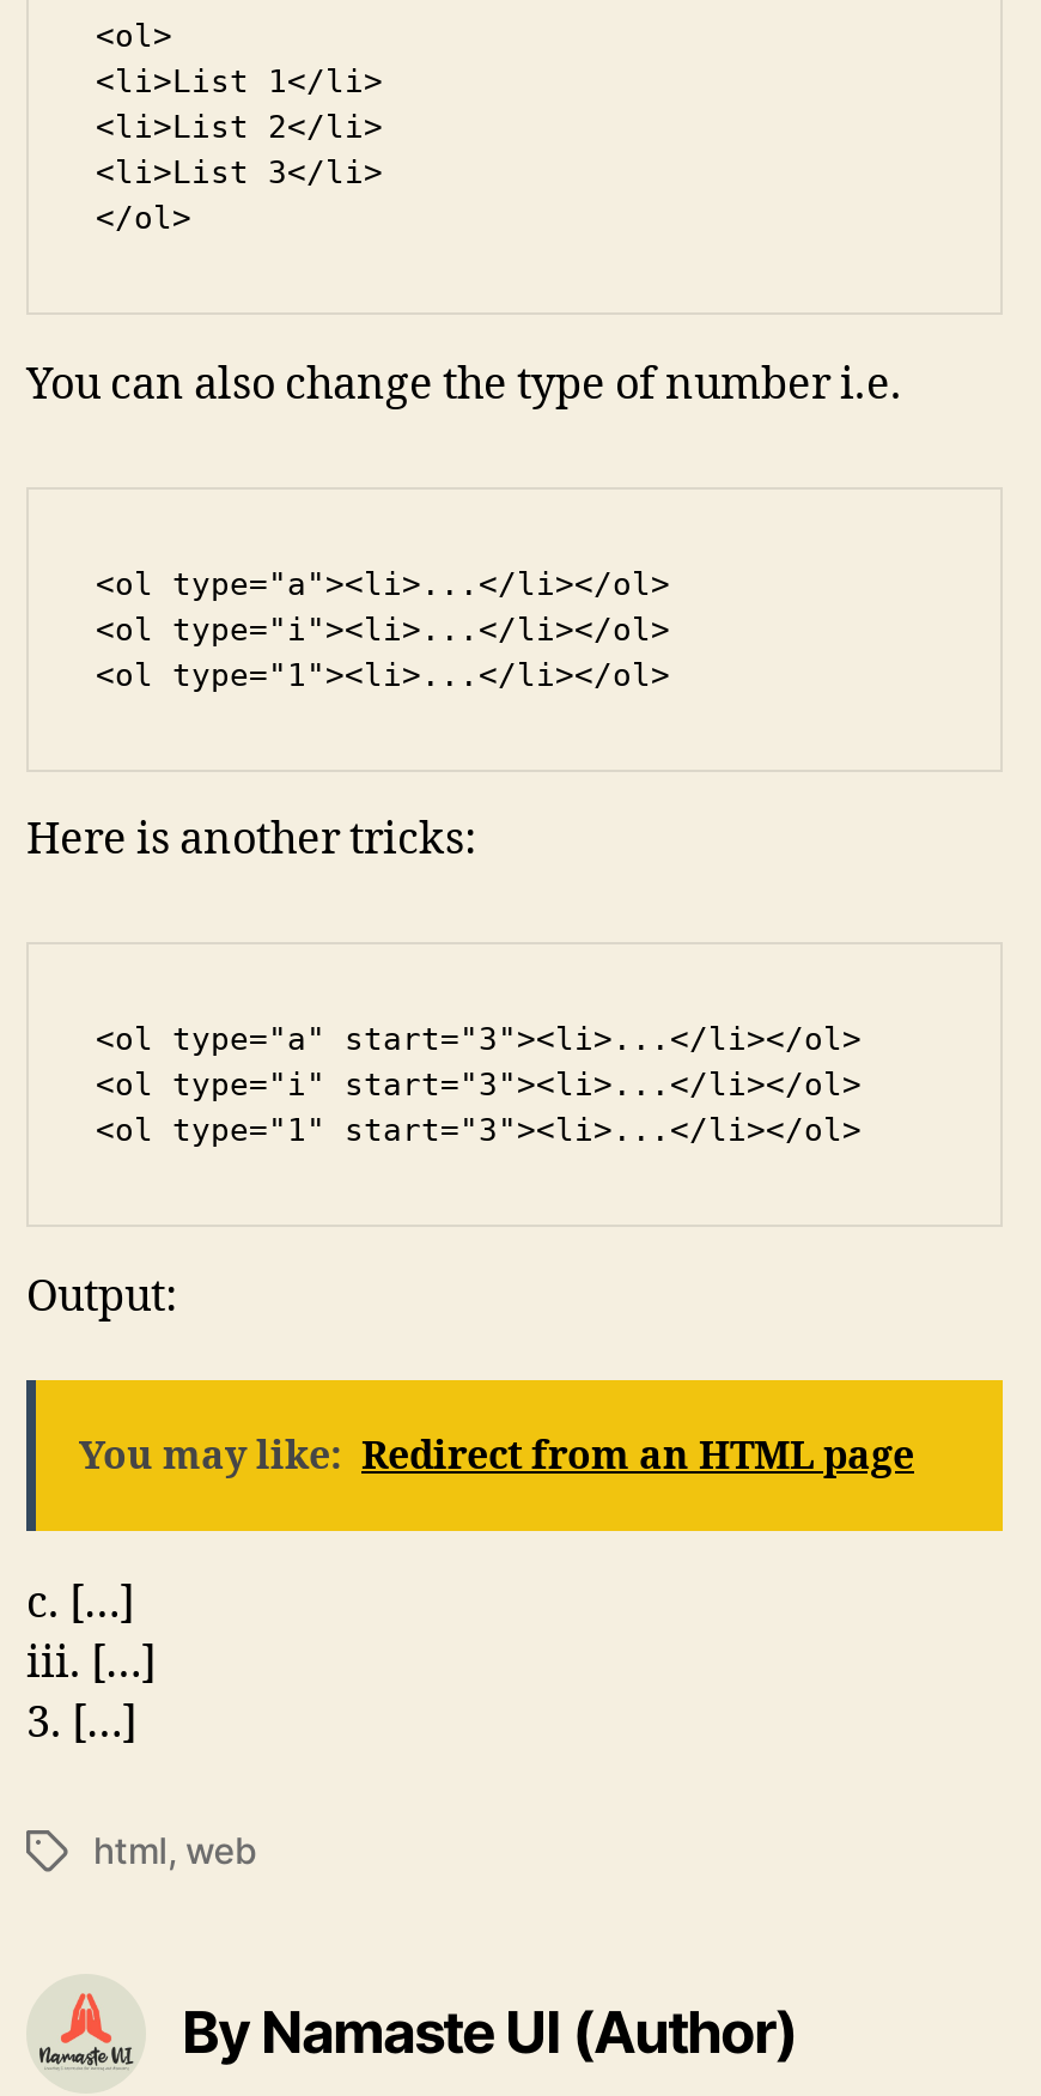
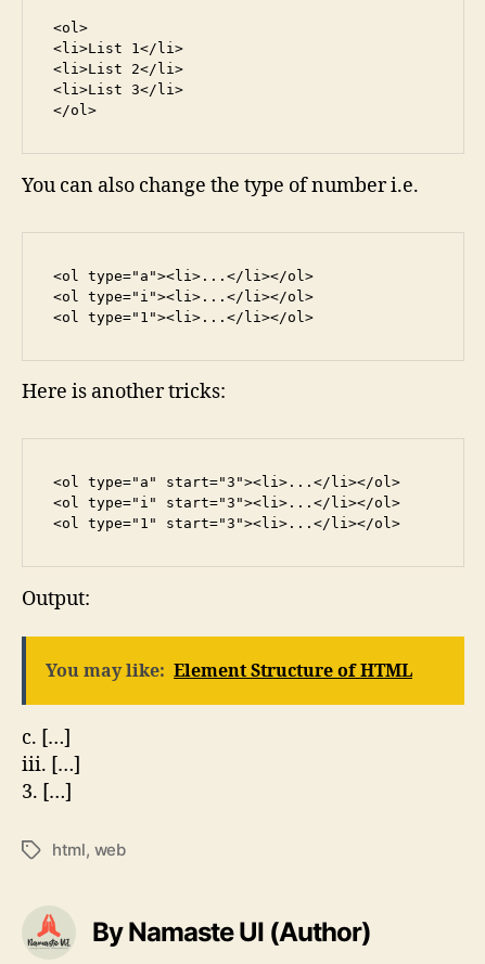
- You may like: Redirect from an HTML page
+ You may like: Element Structure of HTML
